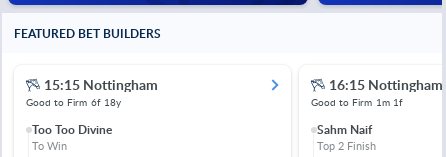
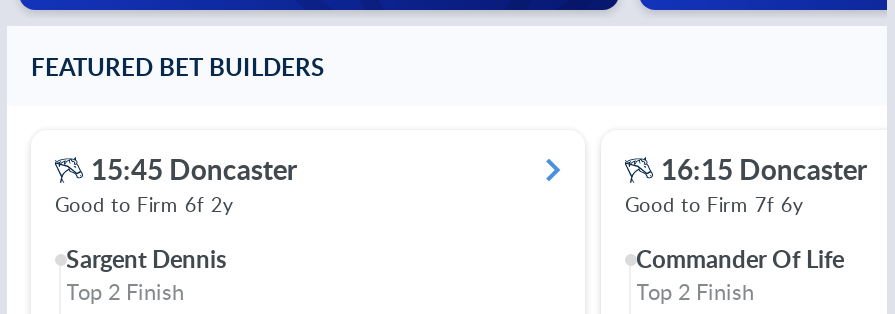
- 15:15 Nottingham
- Good to Firm 6f 18y
+ 15:45 Doncaster
+ Good to Firm 6f 2y

- 16:15 Nottingham
- Good to Firm 1m 1f
+ 16:15 Doncaster
+ Good to Firm 7f 6y

- Too Too Divine
- To Win
+ Sargent Dennis
+ Top 2 Finish

- Sahm Naif
+ Commander Of Life
